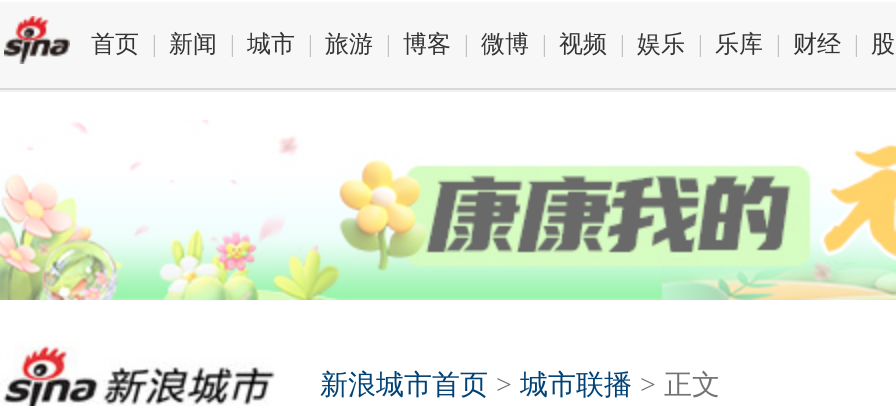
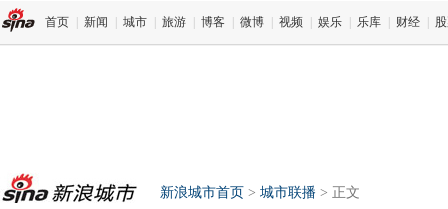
- [image]
